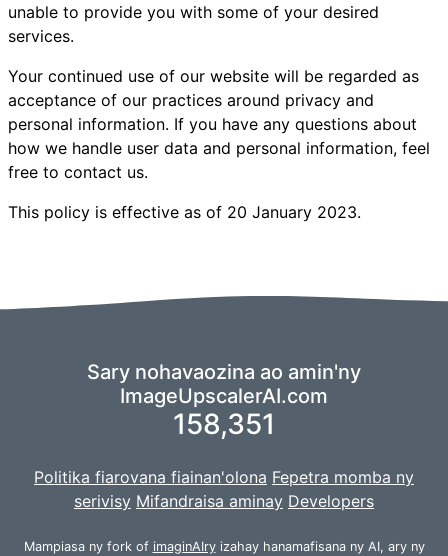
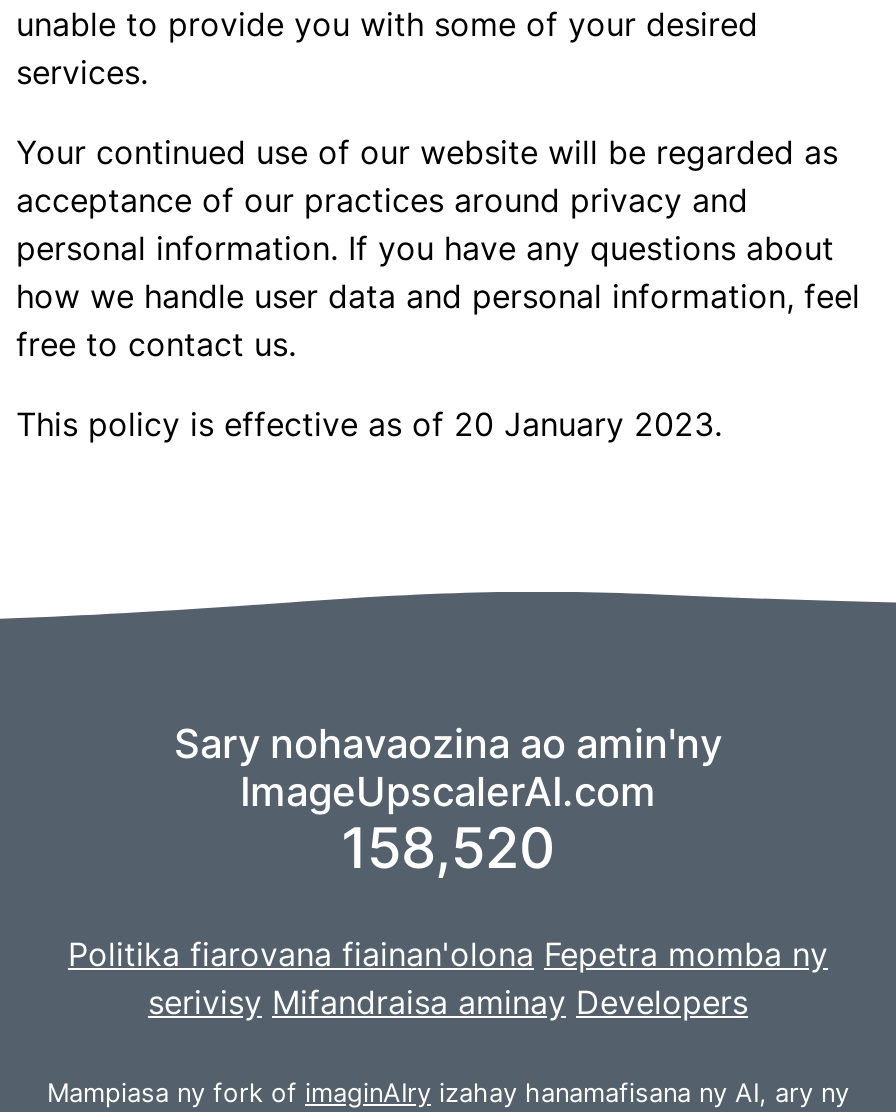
- 158,351
+ 158,520
